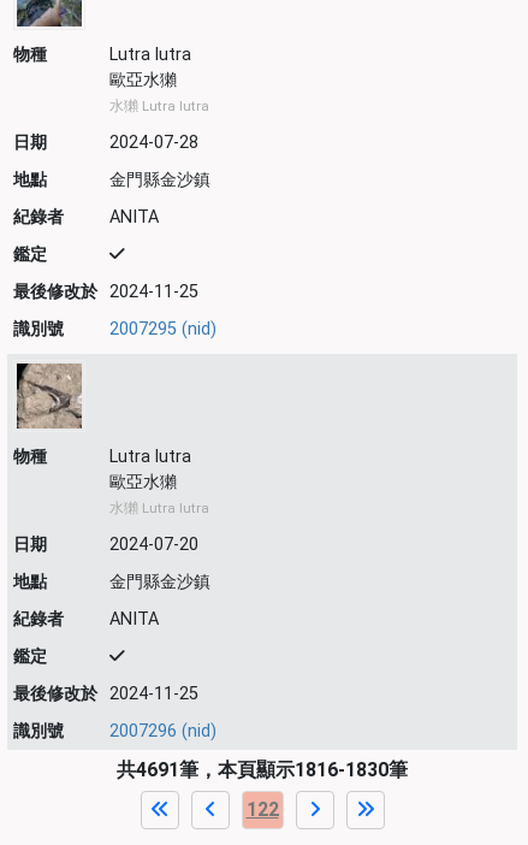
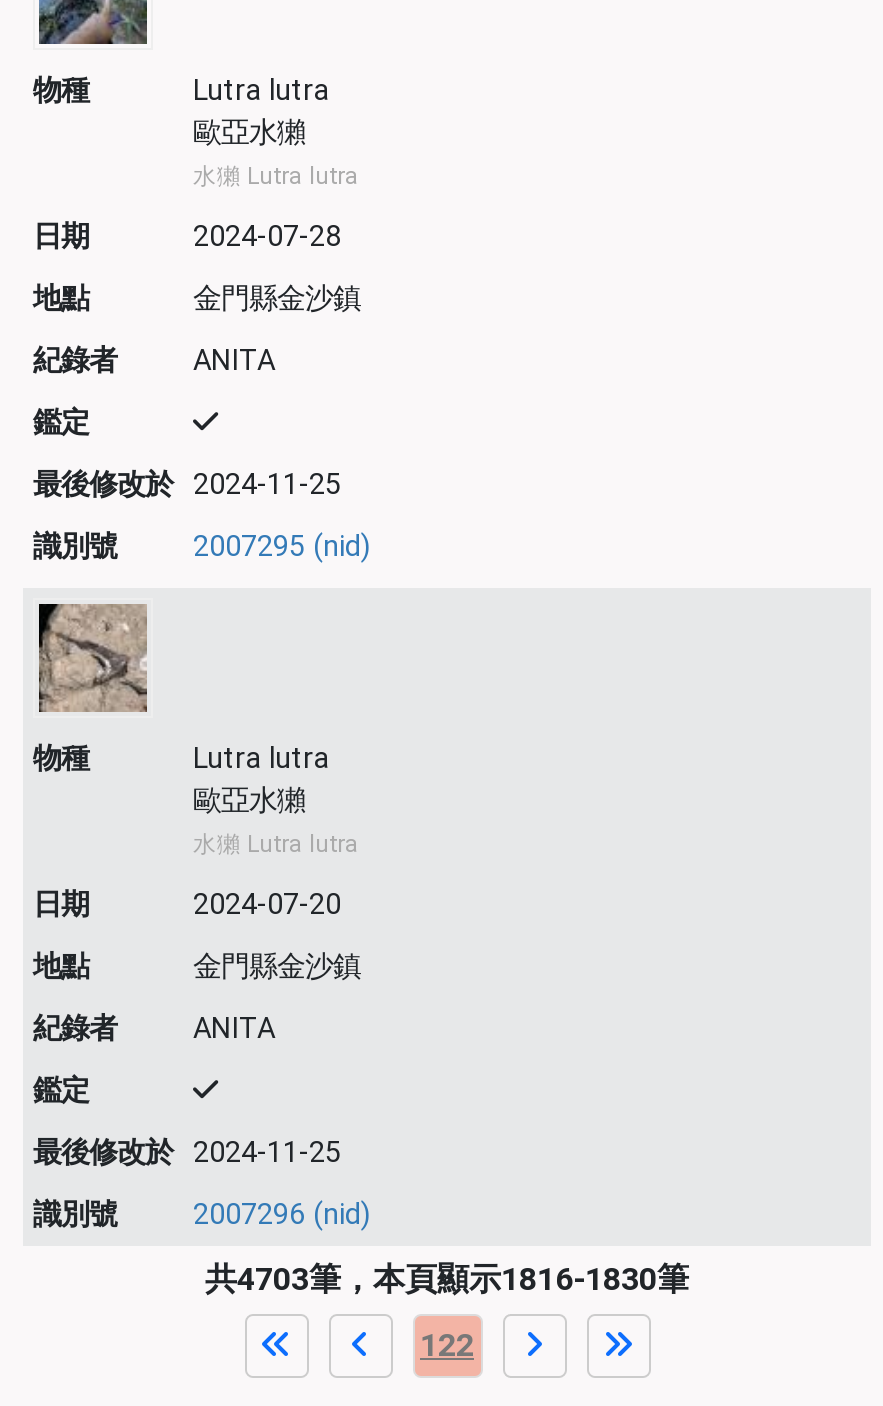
- 共4691筆，本頁顯示1816-1830筆
+ 共4703筆，本頁顯示1816-1830筆
